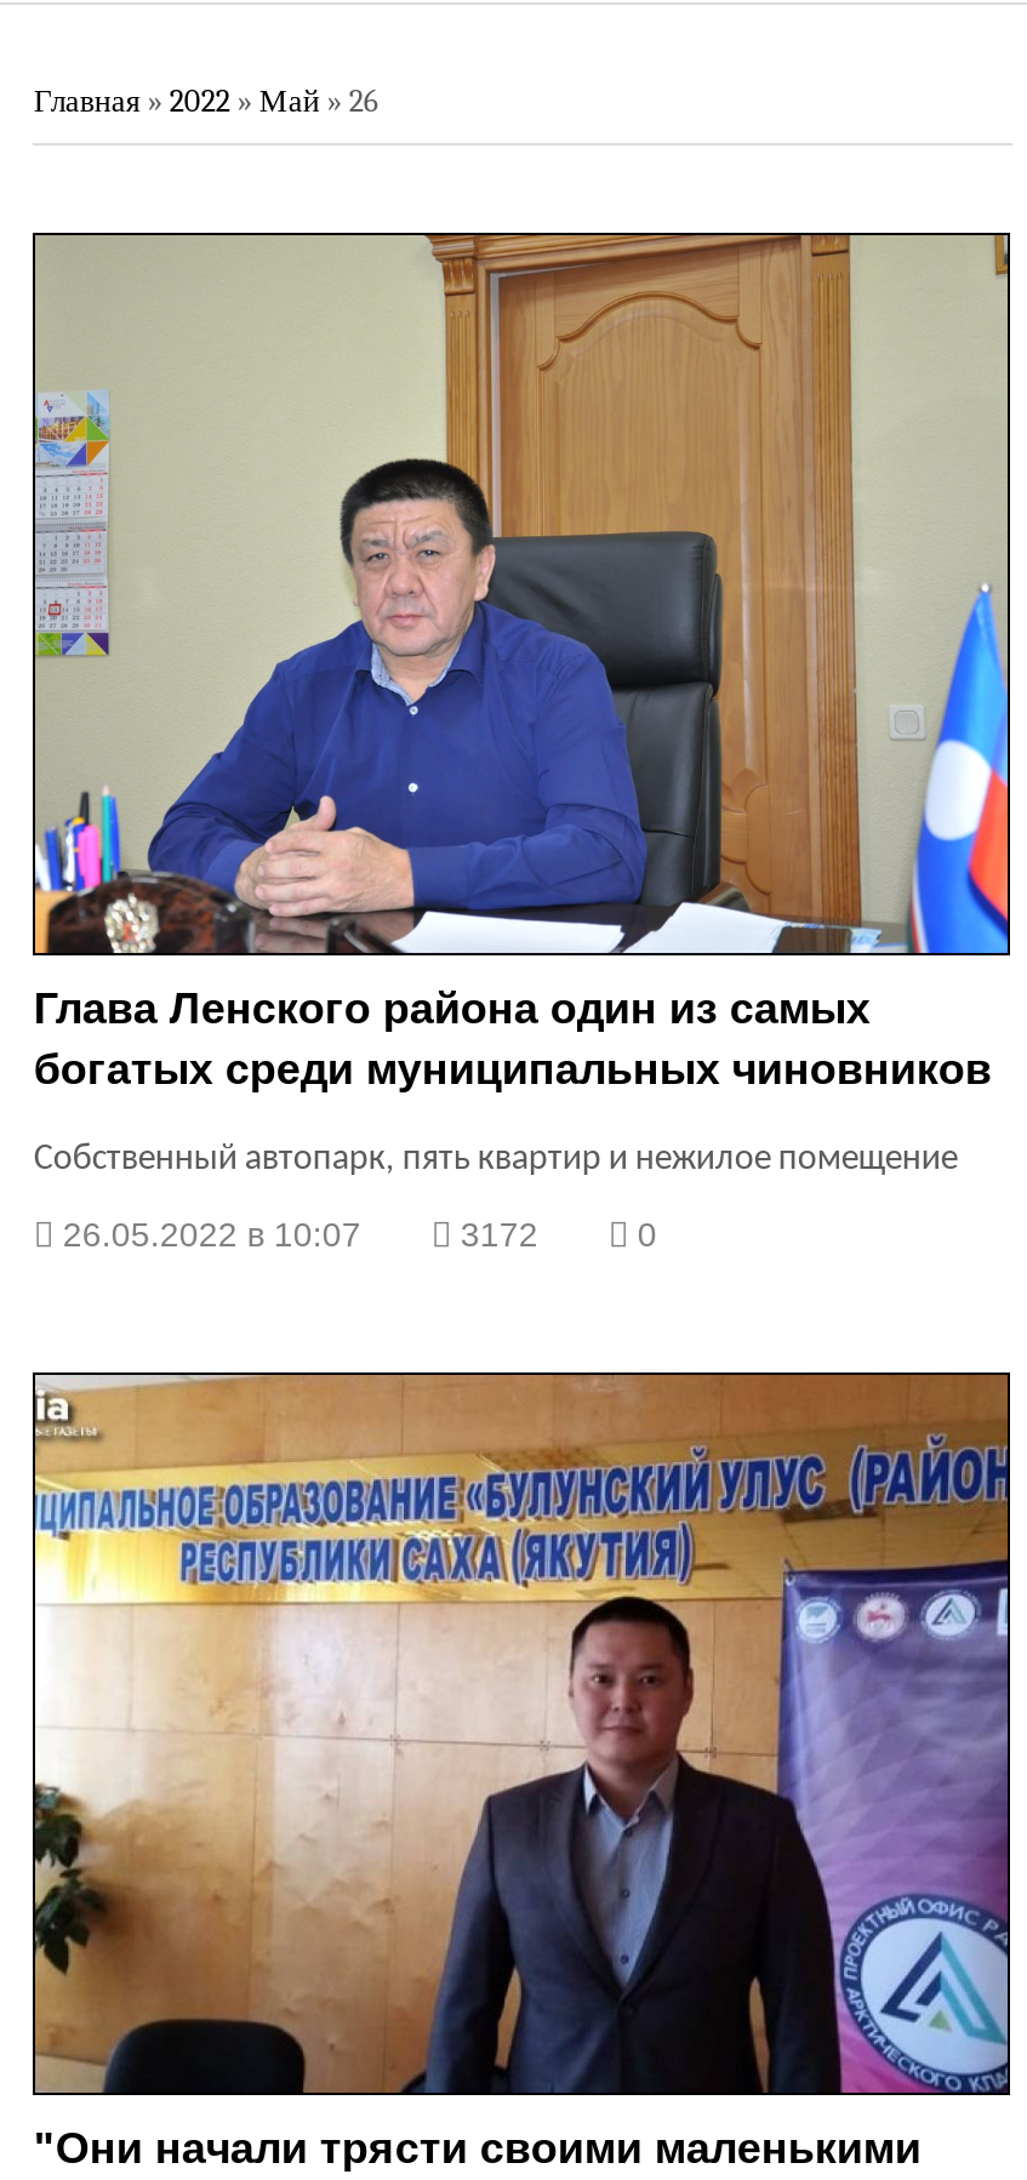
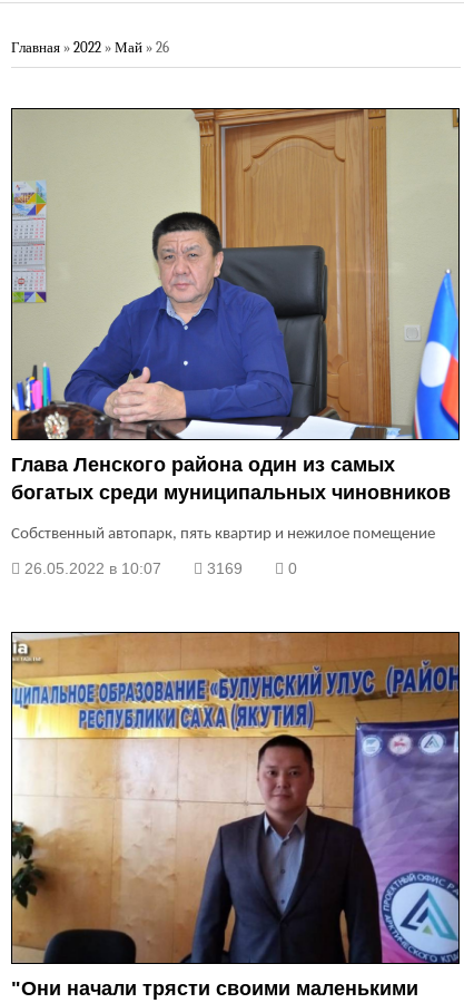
- 3172
+ 3169
